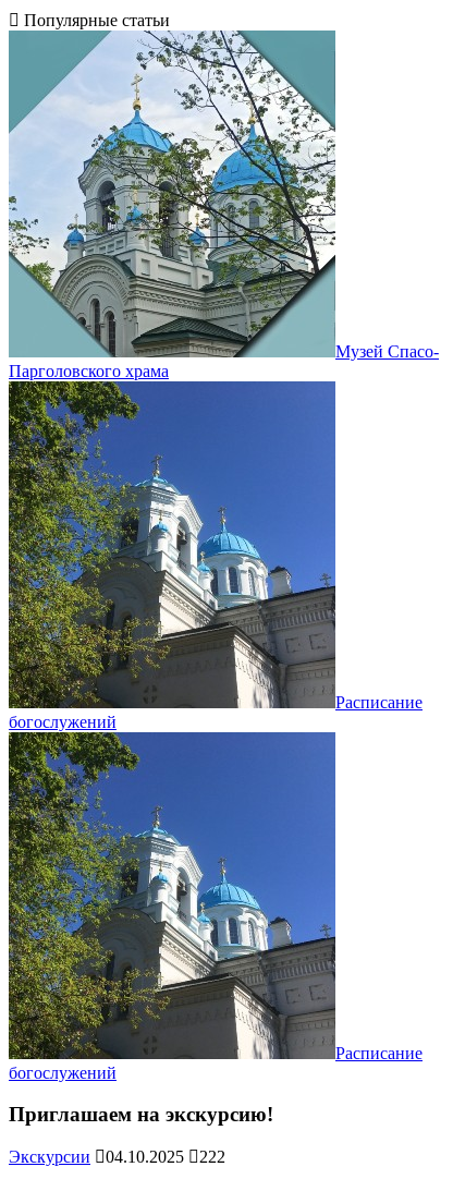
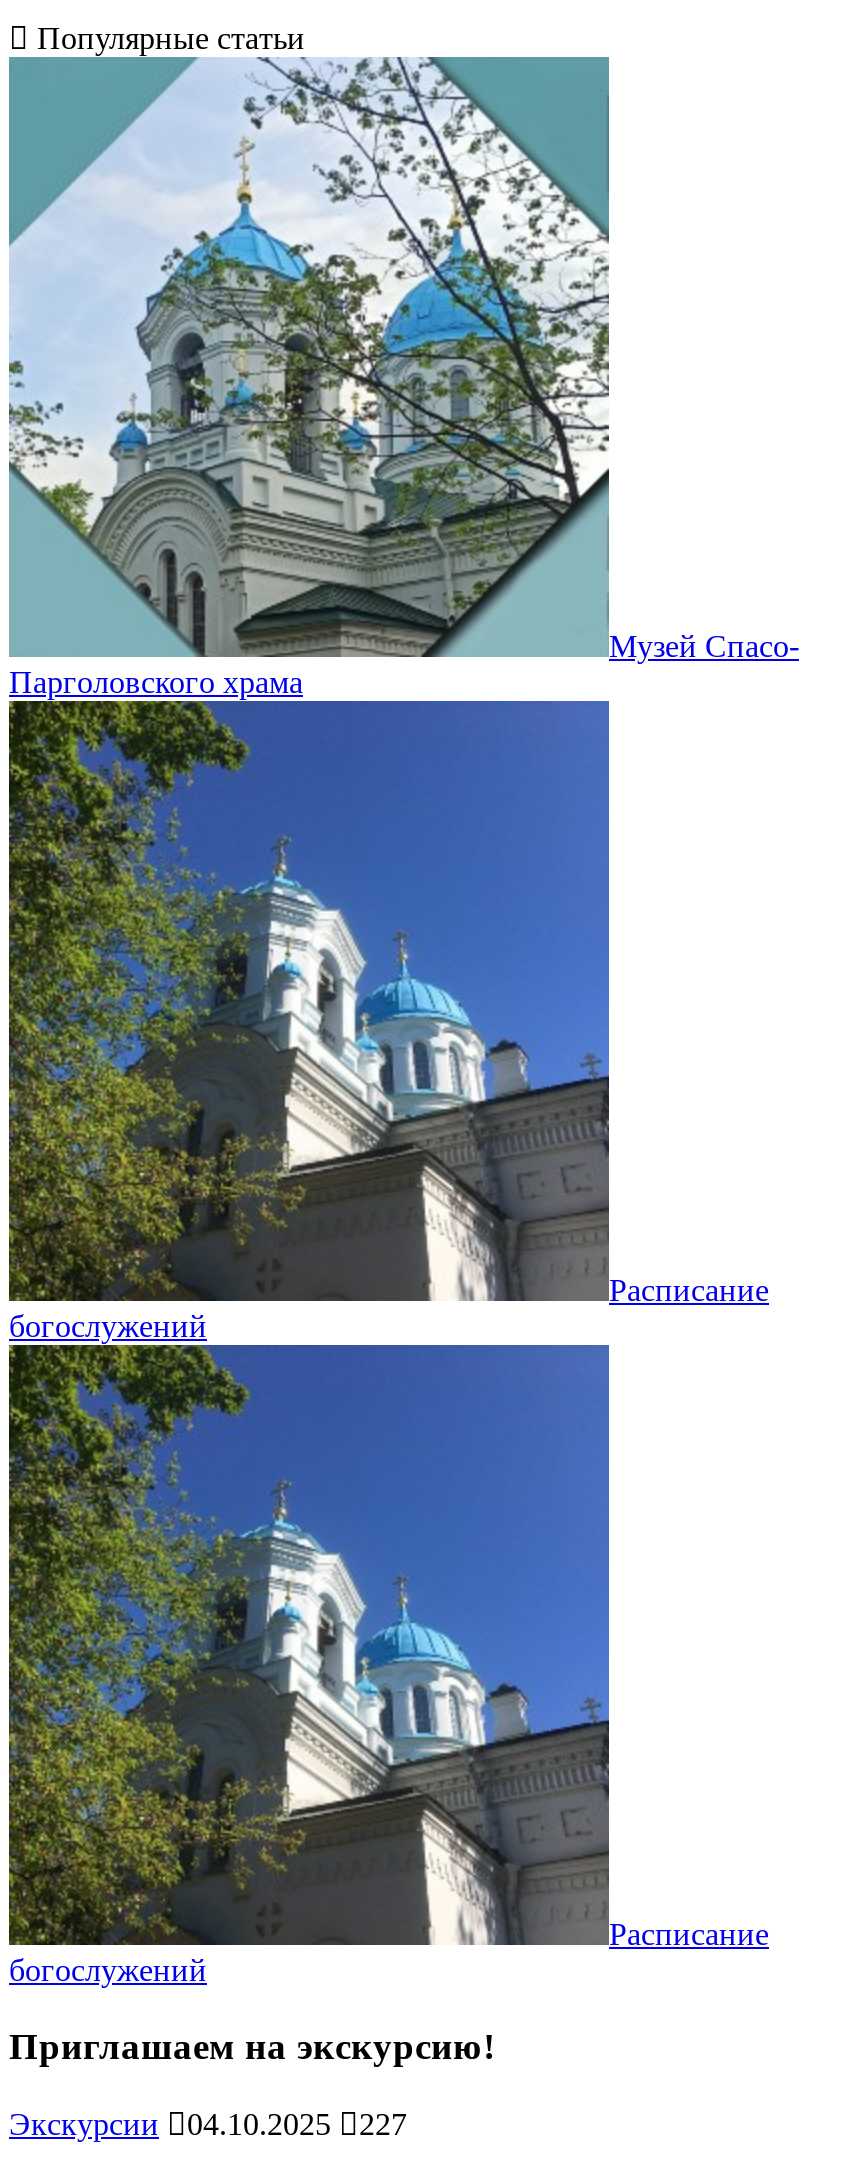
- Экскурсии 04.10.2025 222
+ Экскурсии 04.10.2025 227
